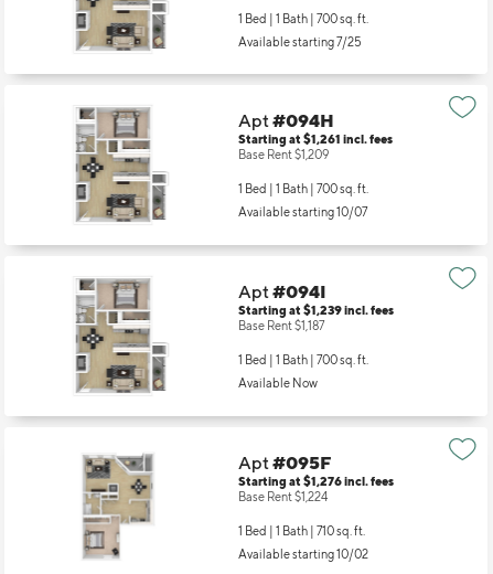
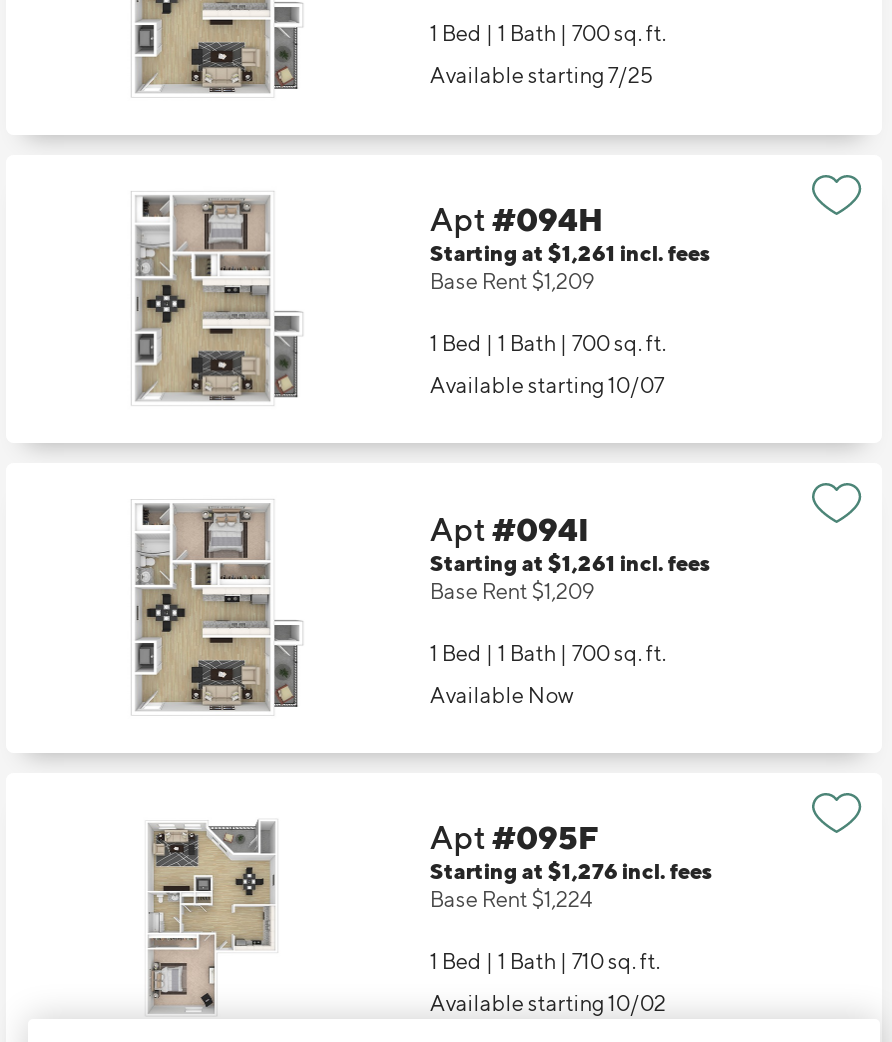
- Starting at $1,239 incl. fees
+ Starting at $1,261 incl. fees

- Base Rent $1,187
+ Base Rent $1,209
